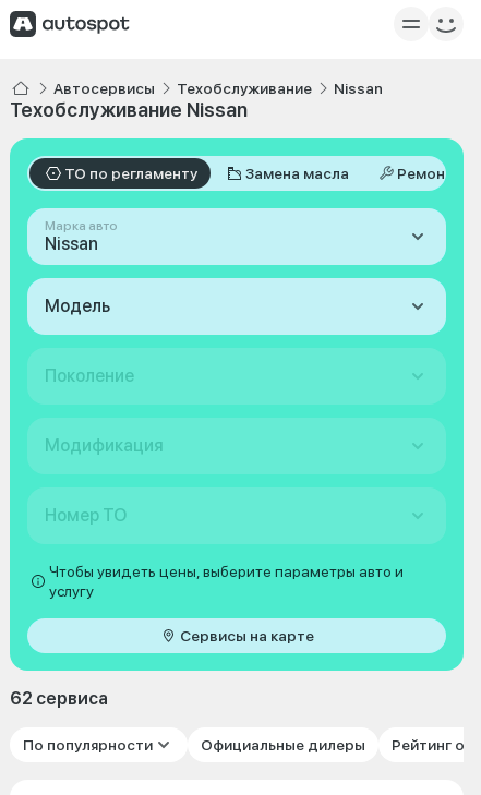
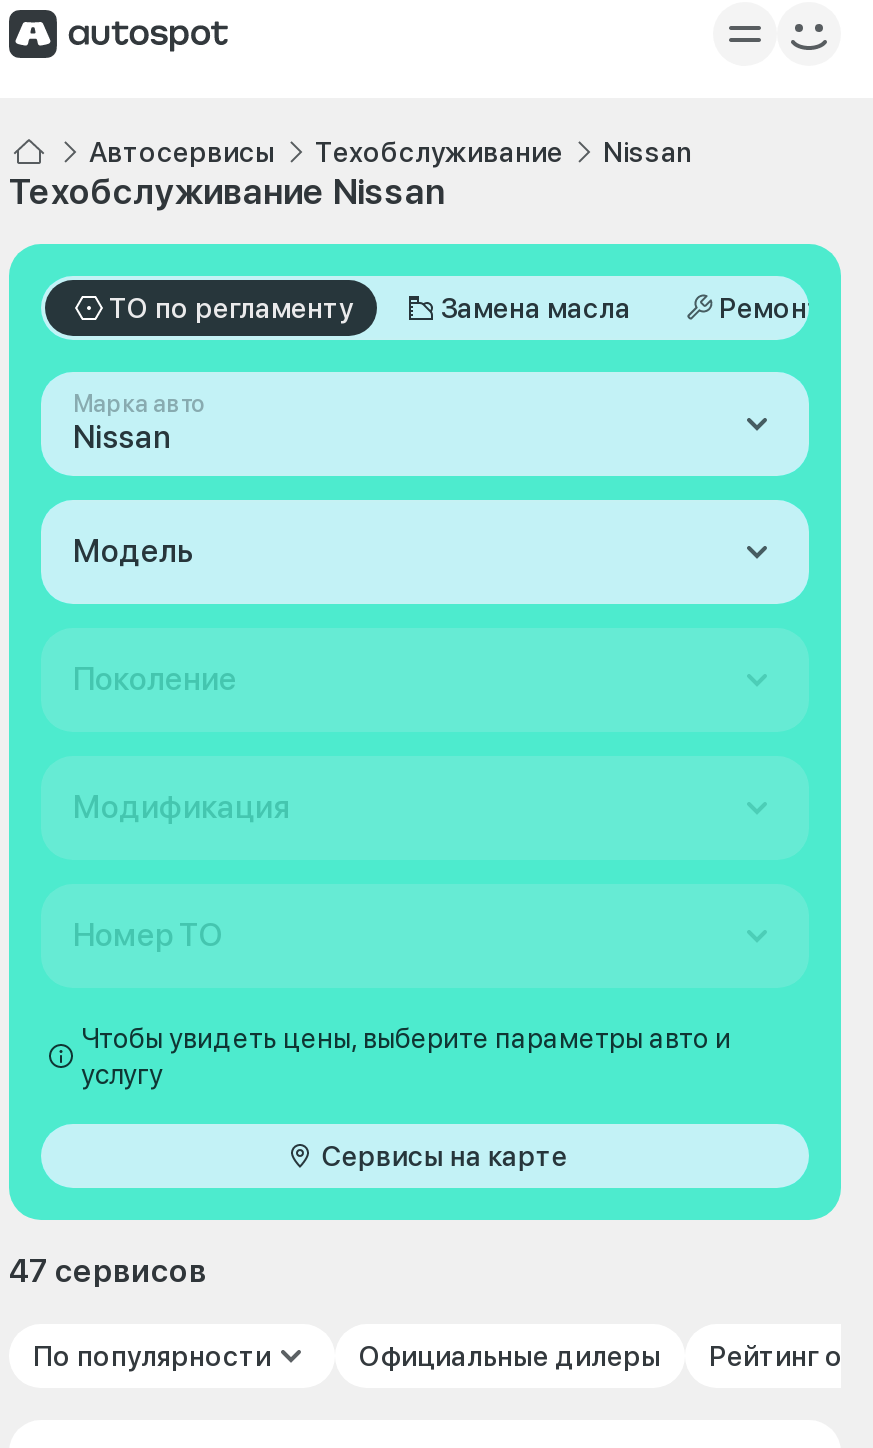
- 62 сервиса
+ 47 сервисов
